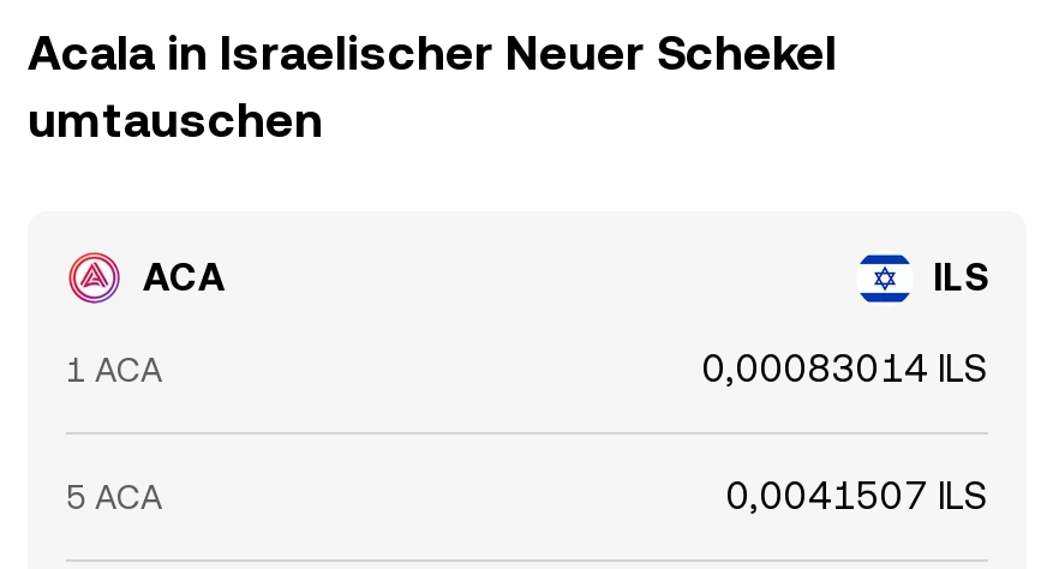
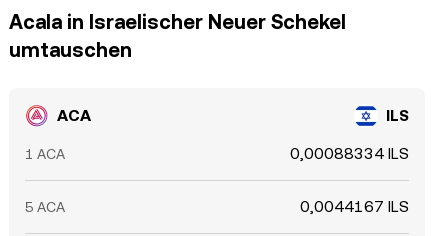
- 0,00083014 ILS
+ 0,00088334 ILS

- 0,0041507 ILS
+ 0,0044167 ILS
